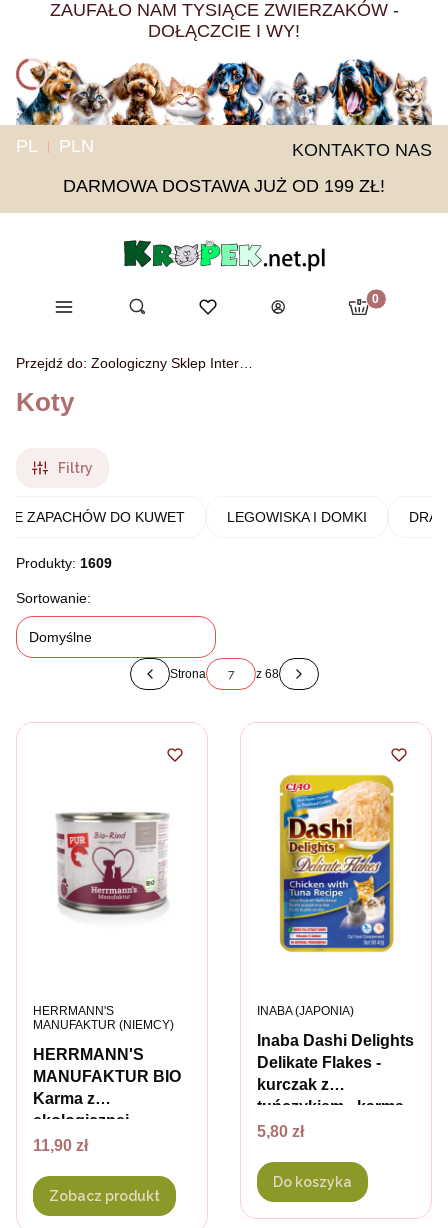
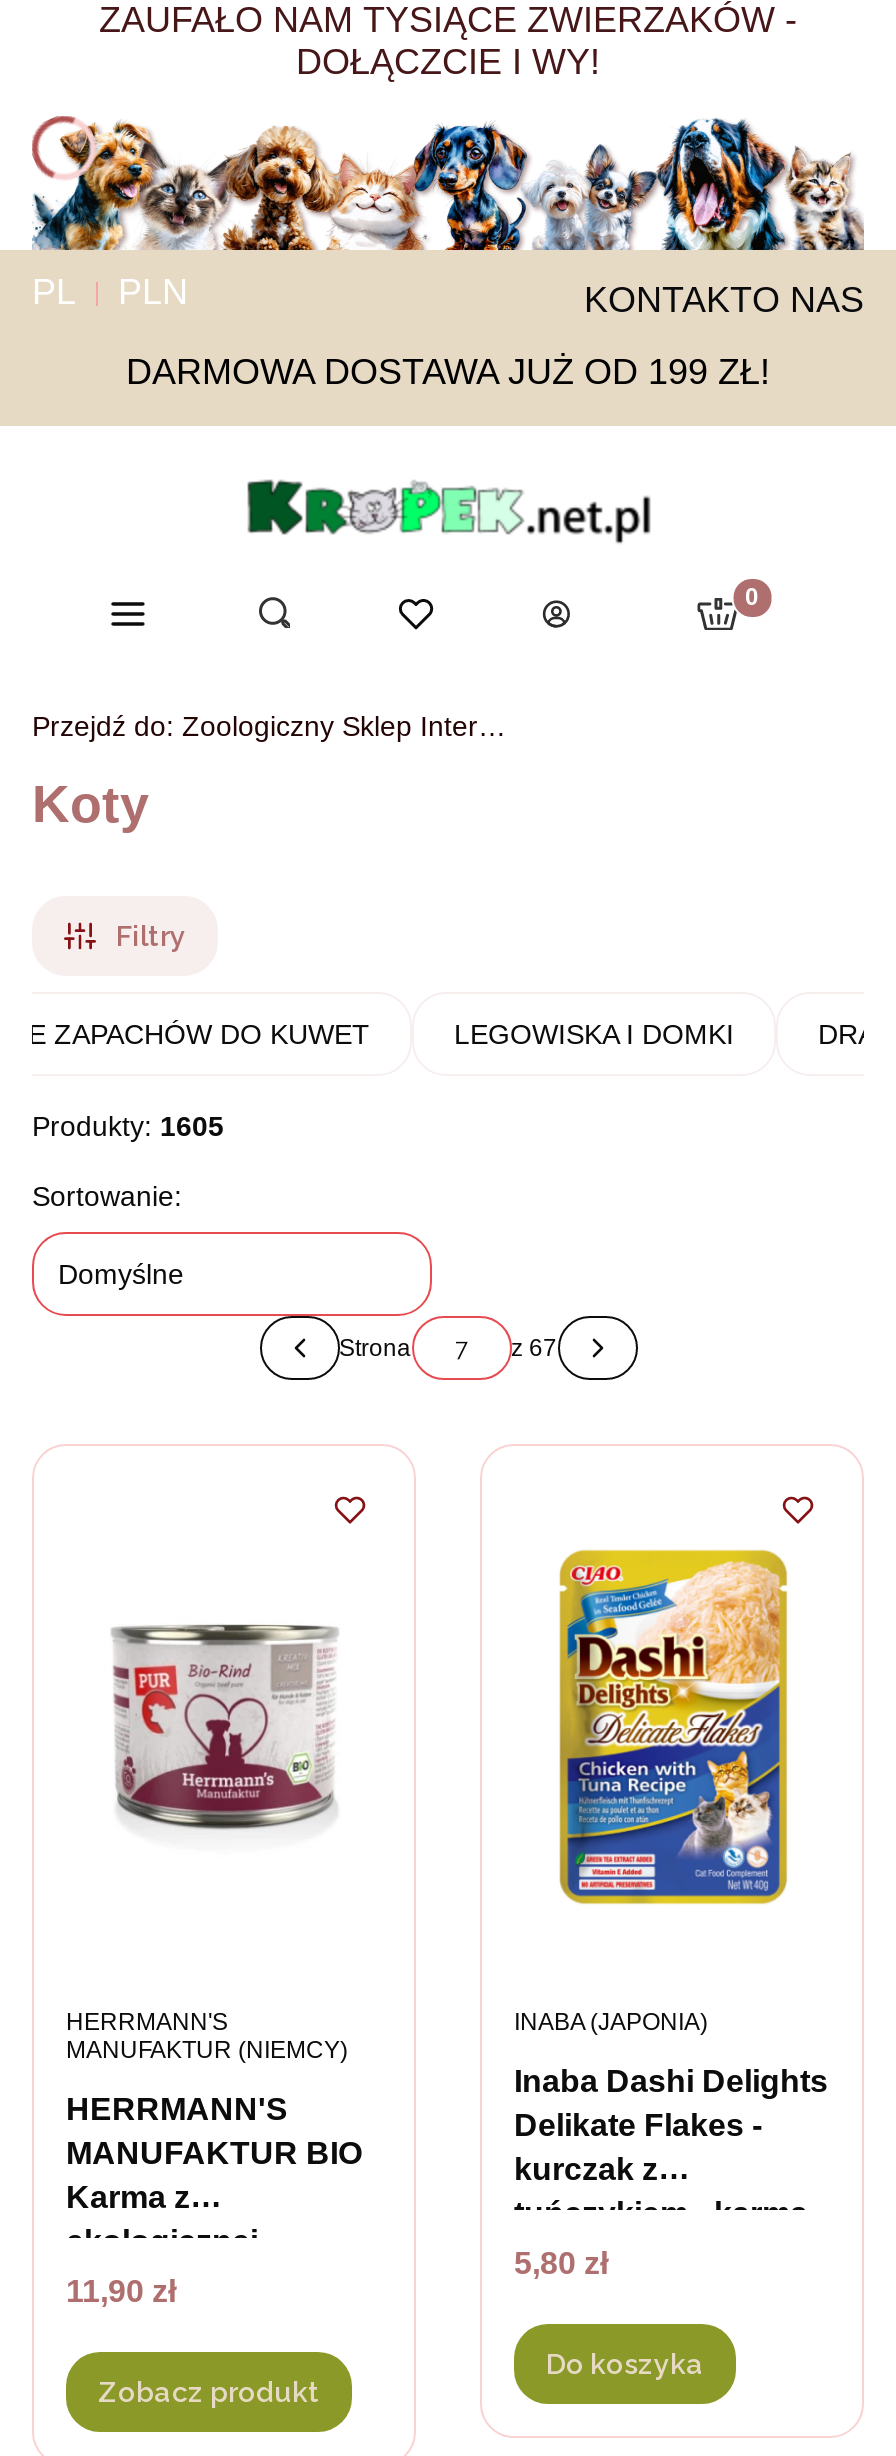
- Produkty: 1609
+ Produkty: 1605

- z 68
+ z 67
